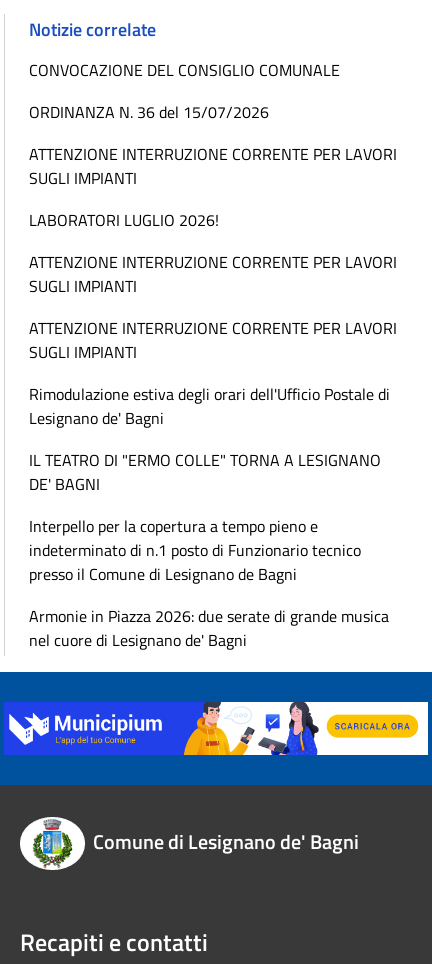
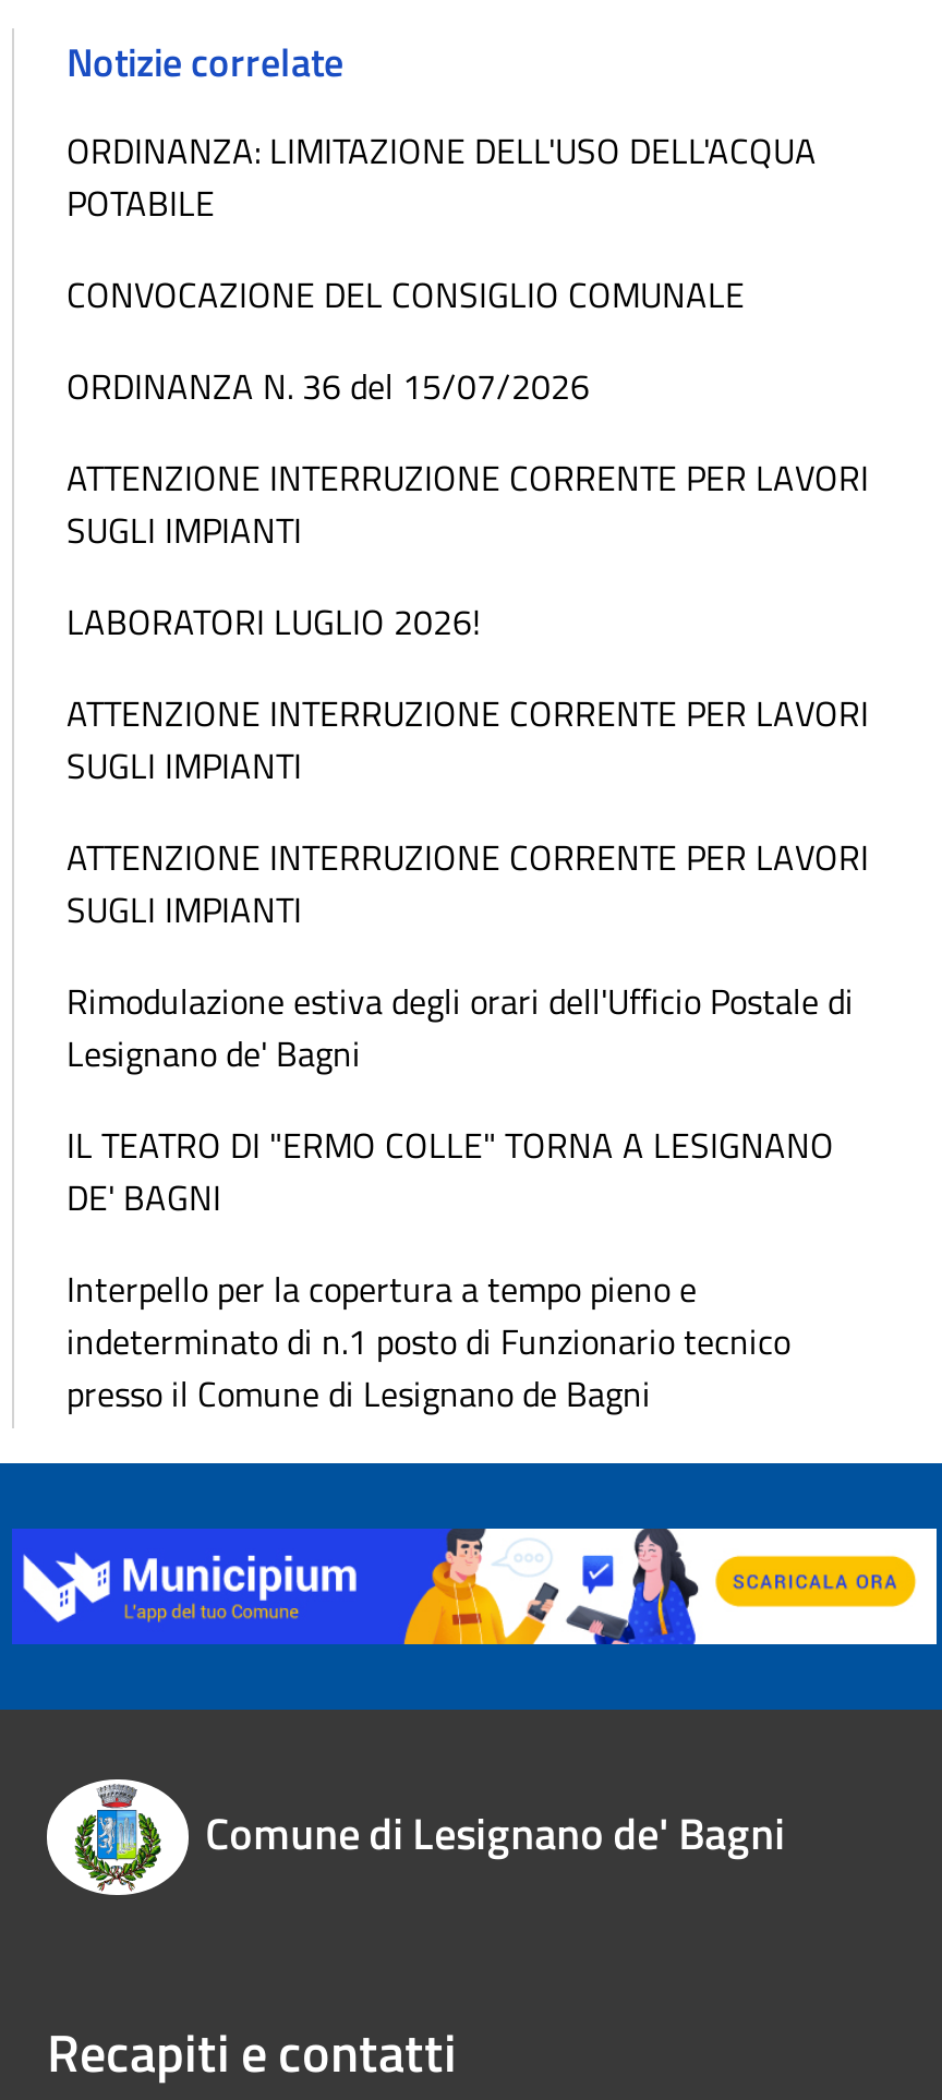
+ ORDINANZA: LIMITAZIONE DELL'USO DELL'ACQUA
+ POTABILE

moved down: CONVOCAZIONE DEL CONSIGLIO COMUNALE | ORDINANZA N. 36 del 15/07/2026 | ATTENZIONE INTERRUZIONE CORRENTE PER LAVORI | ... | indeterminato di n.1 posto di Funzionario tecnico | presso il Comune di Lesignano de Bagni

- Armonie in Piazza 2026: due serate di grande musica
- nel cuore di Lesignano de' Bagni
